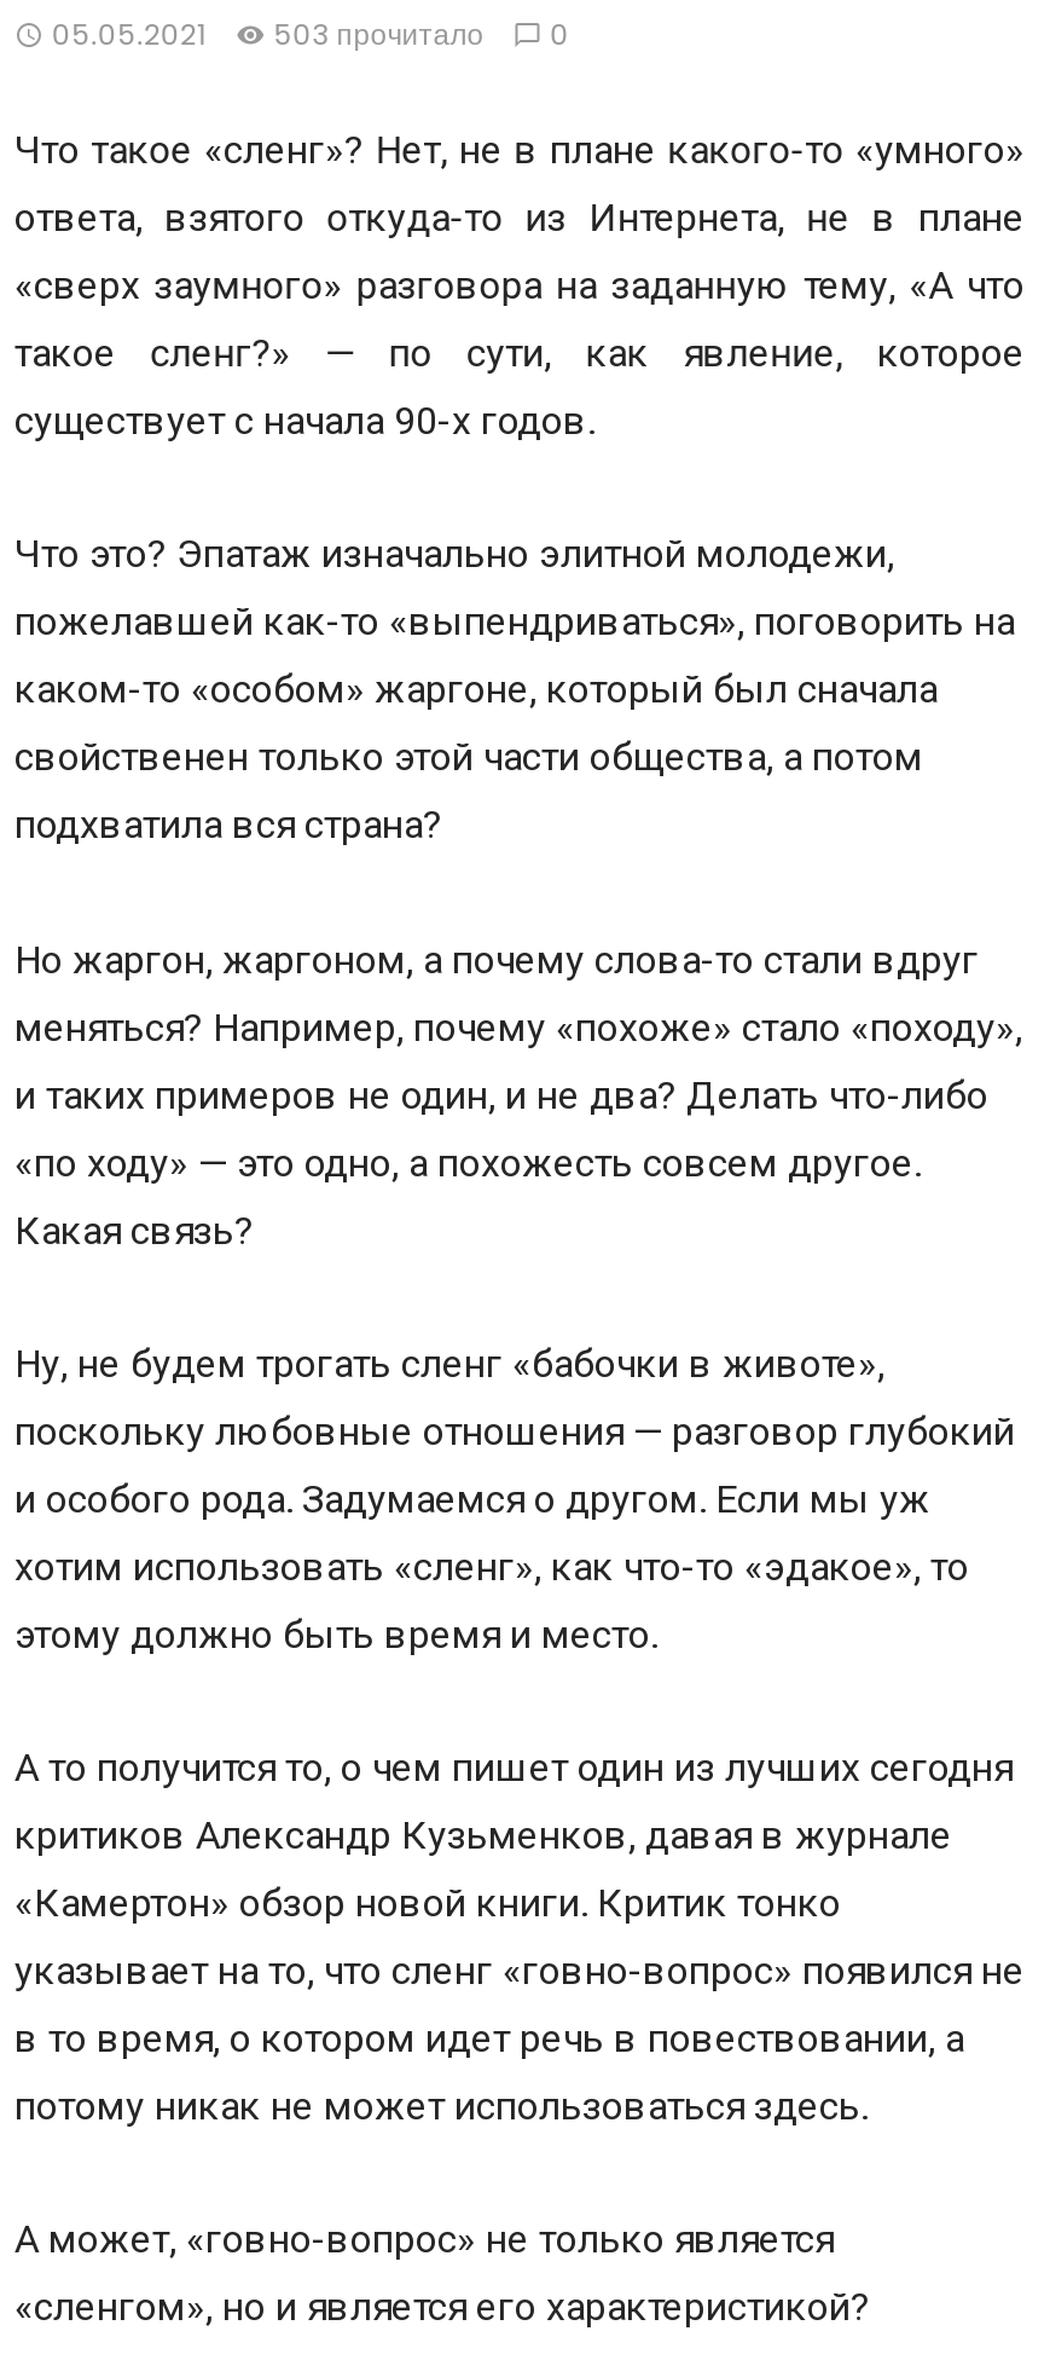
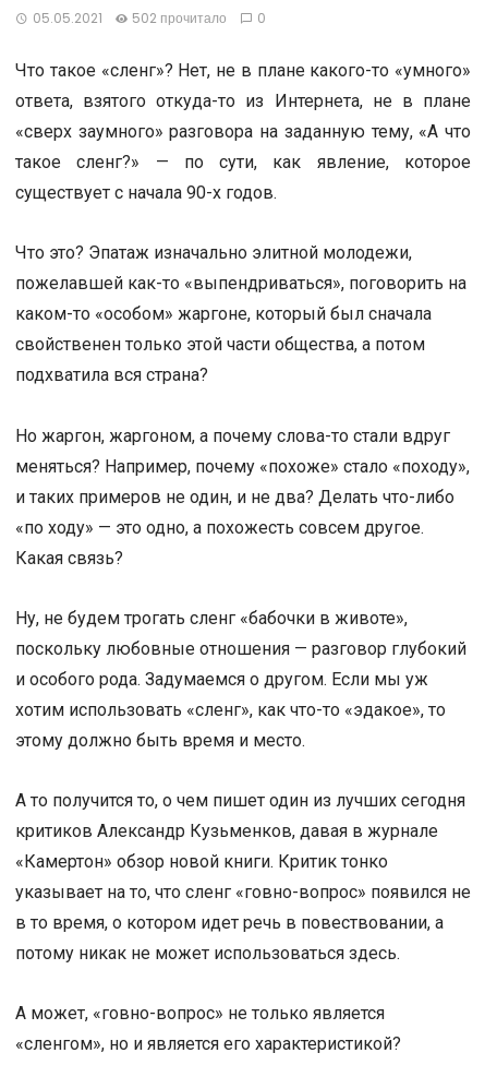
- 05.05.2021 503 прочитало 0
+ 05.05.2021 502 прочитало 0
